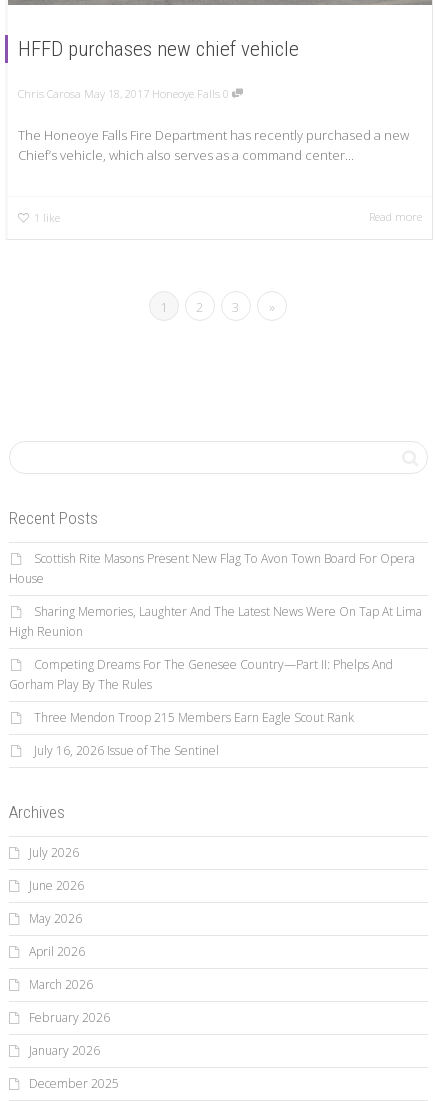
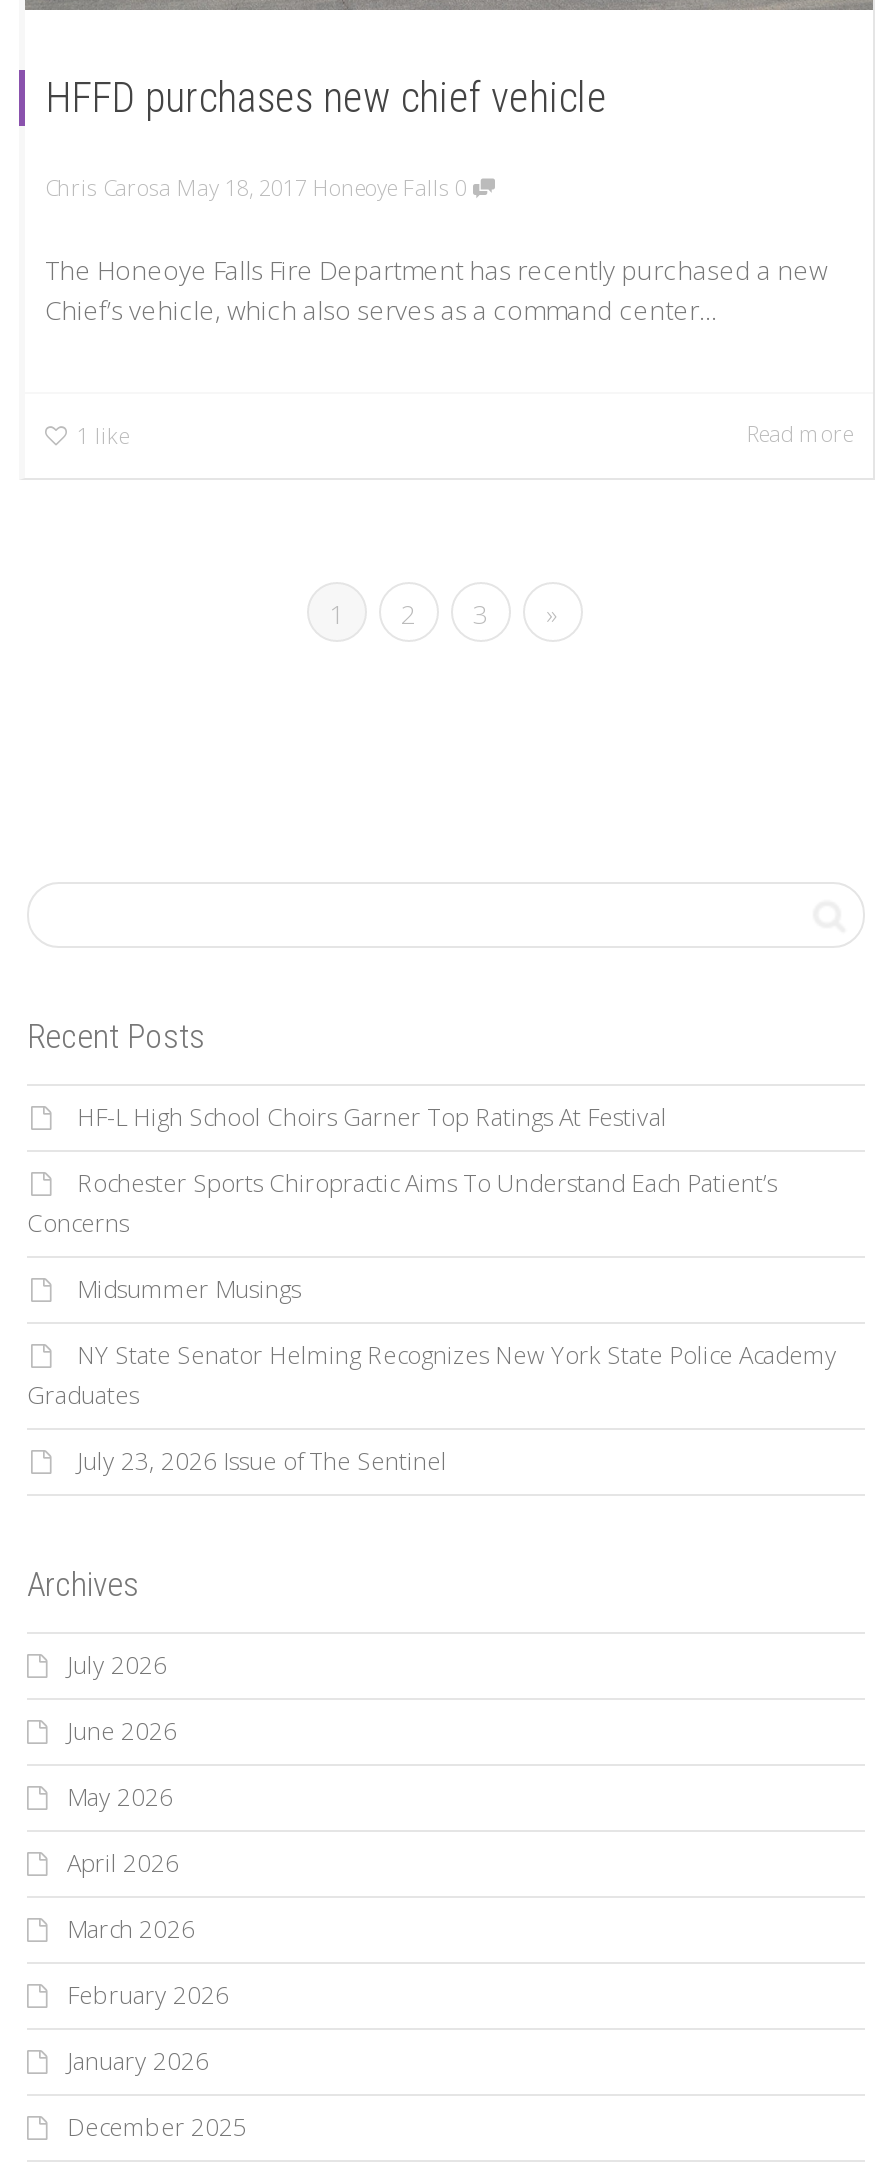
- Scottish Rite Masons Present New Flag To Avon Town Board For Opera
- House
+ HF-L High School Choirs Garner Top Ratings At Festival

- Sharing Memories, Laughter And The Latest News Were On Tap At Lima
- High Reunion
+ Rochester Sports Chiropractic Aims To Understand Each Patient’s
+ Concerns

- Competing Dreams For The Genesee Country—Part II: Phelps And
- Gorham Play By The Rules
+ Midsummer Musings

- Three Mendon Troop 215 Members Earn Eagle Scout Rank
+ NY State Senator Helming Recognizes New York State Police Academy
+ Graduates

- July 16, 2026 Issue of The Sentinel
+ July 23, 2026 Issue of The Sentinel
